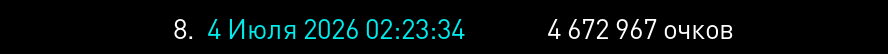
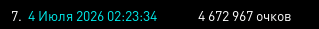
- 8. 4 Июля 2026 02:23:34
+ 7. 4 Июля 2026 02:23:34
